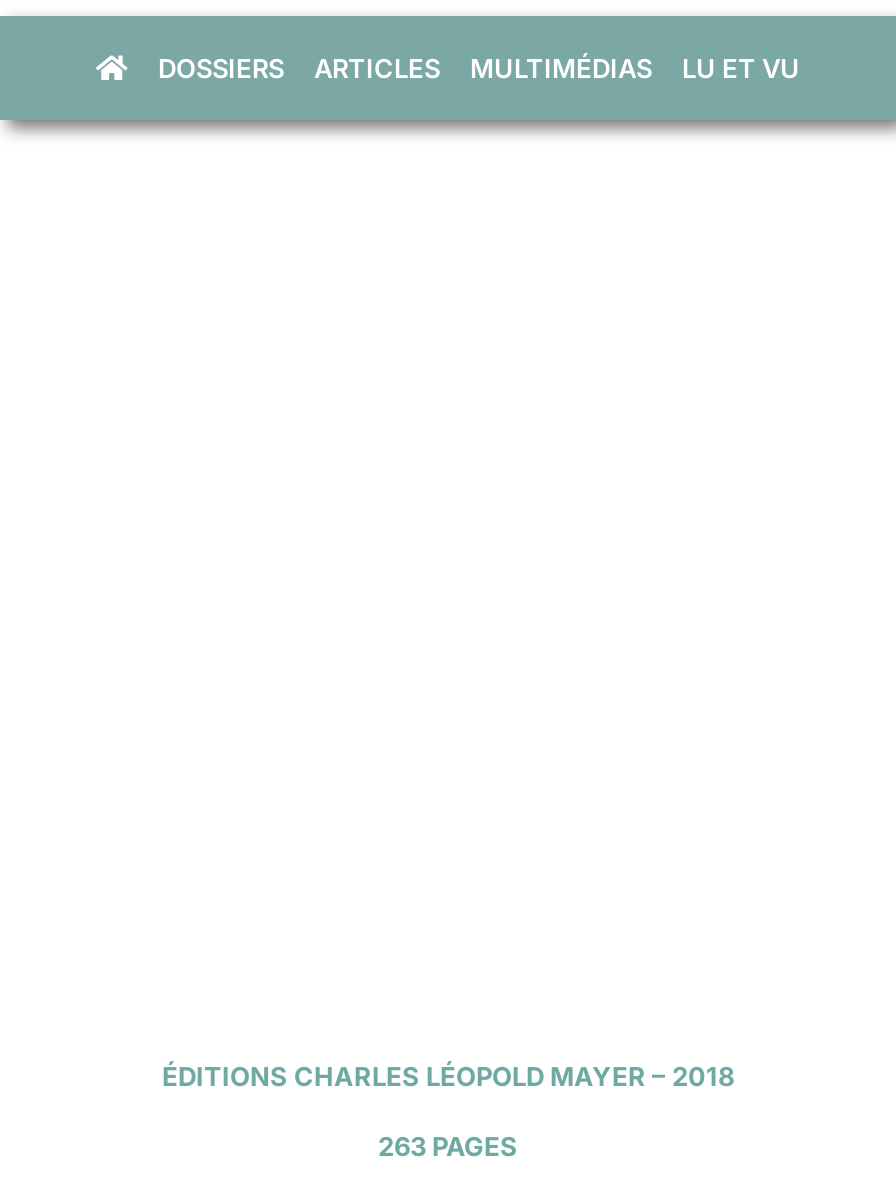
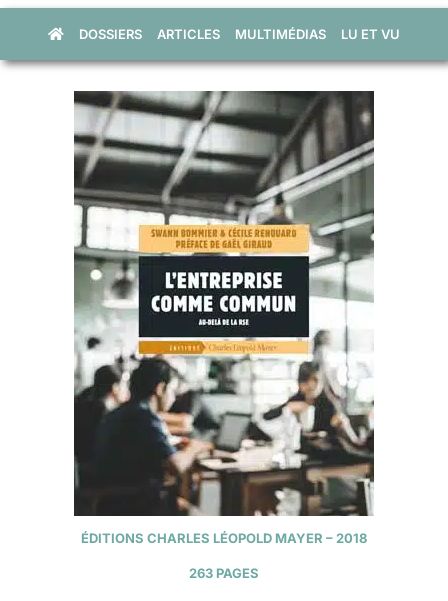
+ [image]
